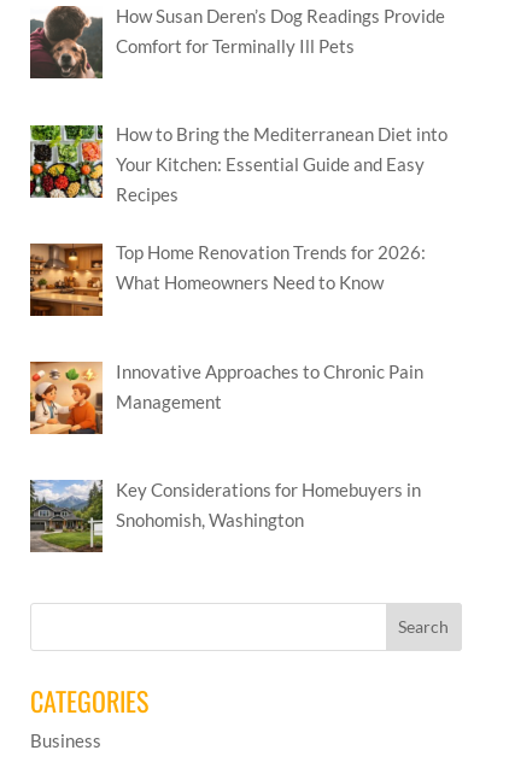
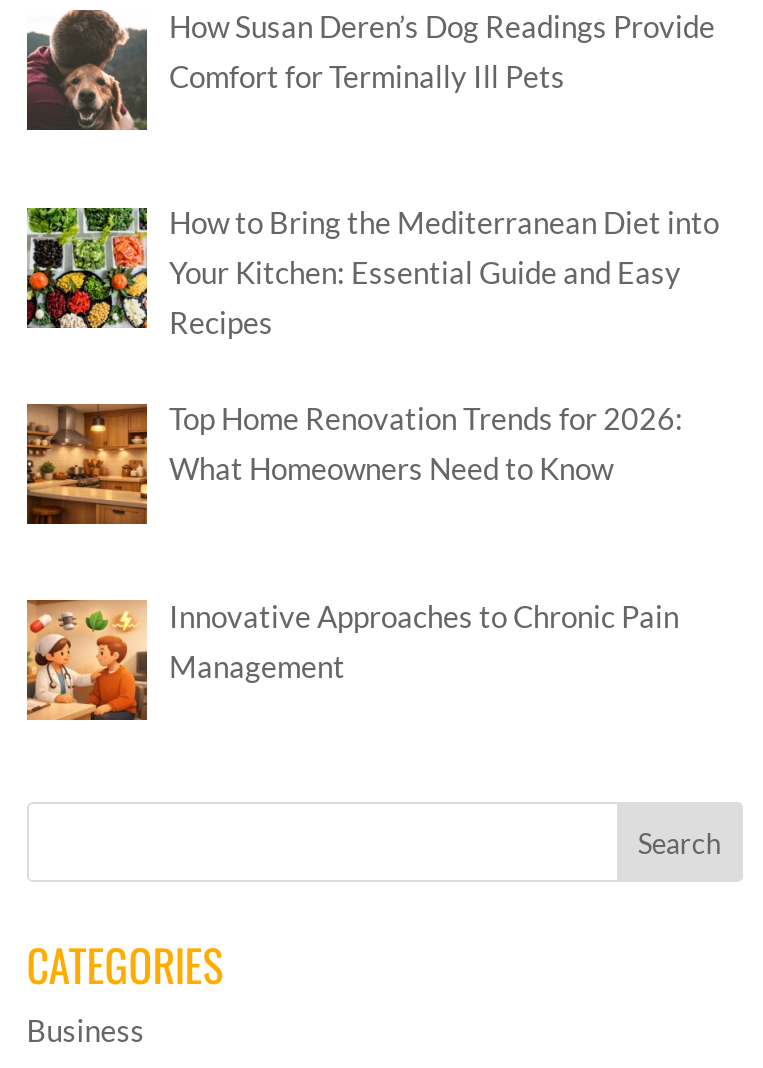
- [image]
- Key Considerations for Homebuyers in
- Snohomish, Washington
